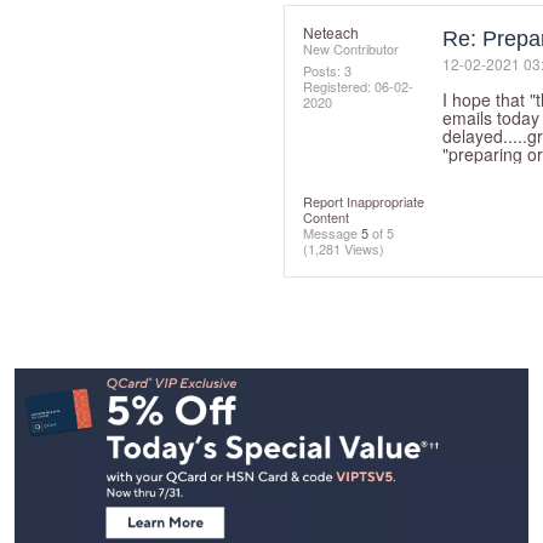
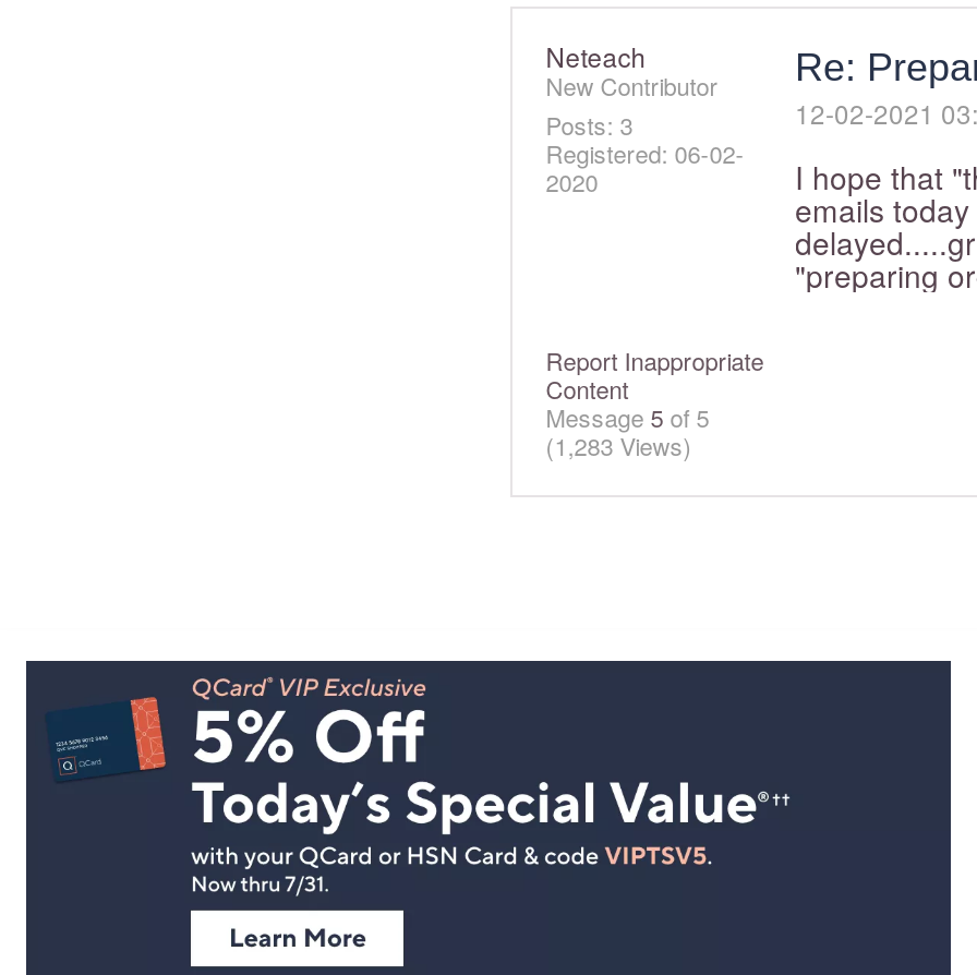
- (1,281 Views)
+ (1,283 Views)
